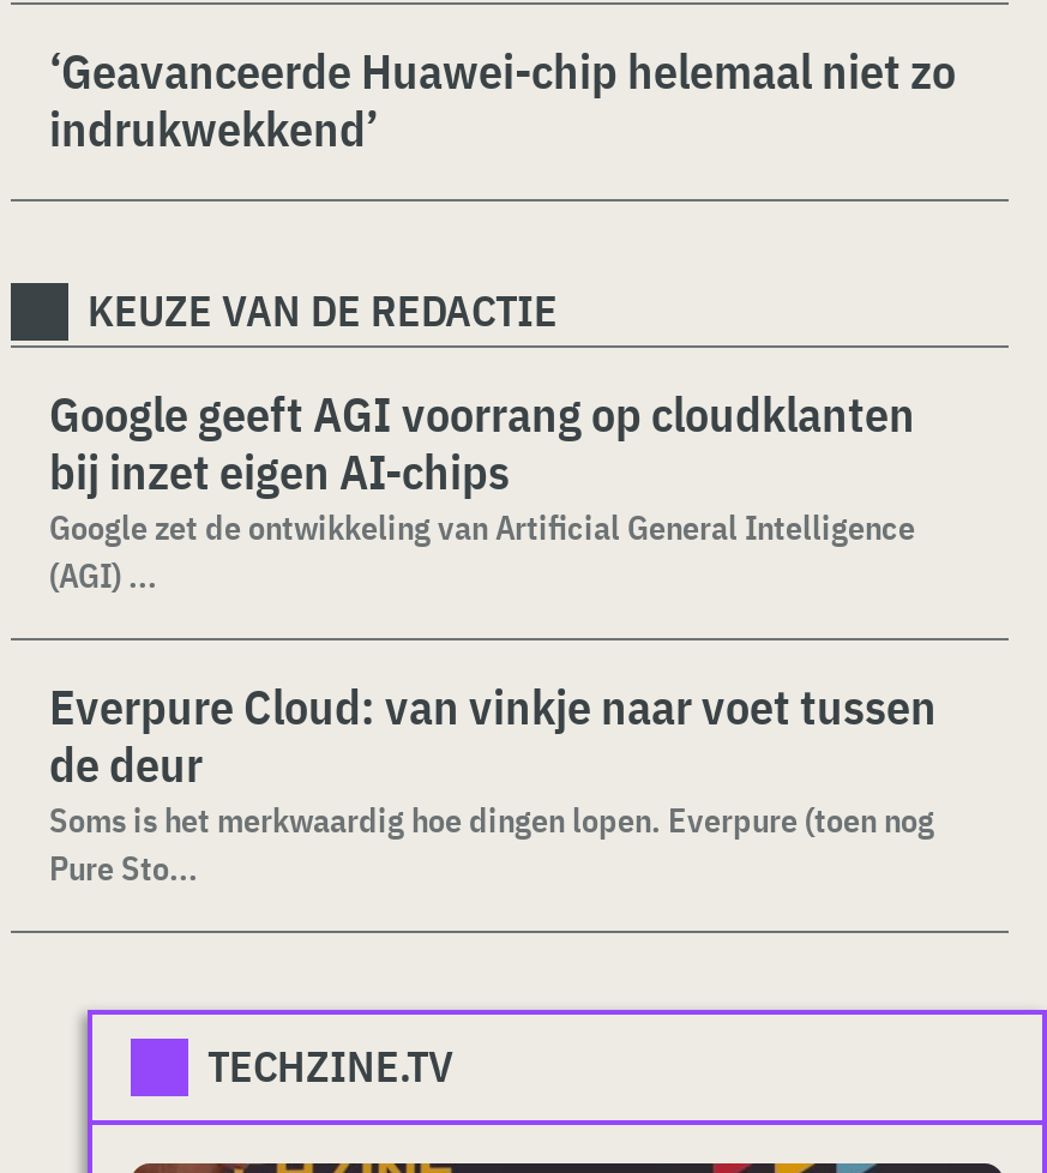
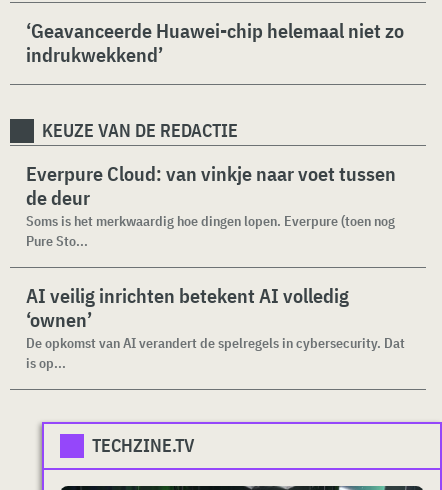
- Google geeft AGI voorrang op cloudklanten
- bij inzet eigen AI-chips
- Google zet de ontwikkeling van Artificial General Intelligence
- (AGI) ...

moved up: Everpure Cloud: van vinkje naar voet tussen | de deur | Soms is het merkwaardig hoe dingen lopen. Everpure (toen nog | Pure Sto...

+ AI veilig inrichten betekent AI volledig
+ ‘ownen’
+ De opkomst van AI verandert de spelregels in cybersecurity. Dat
+ is op...
